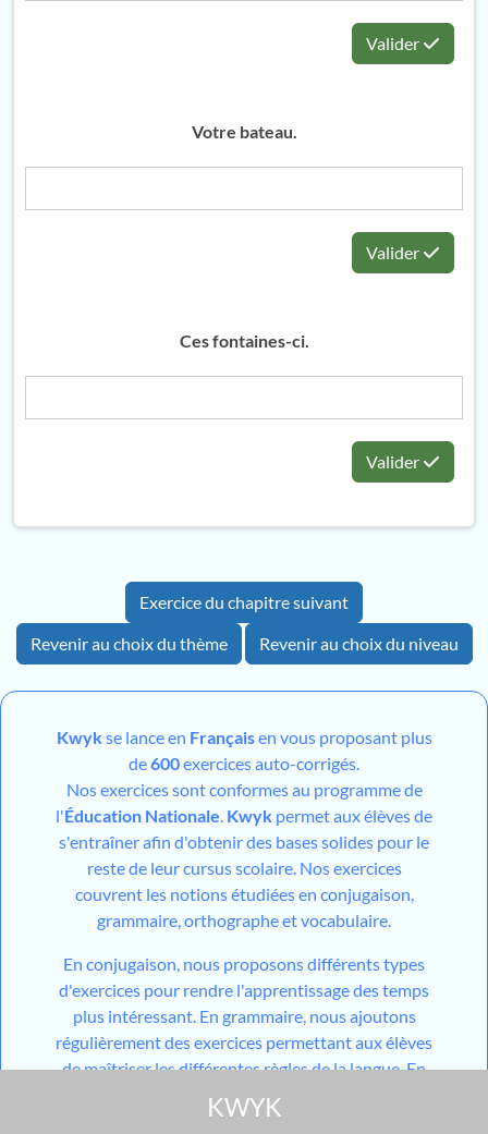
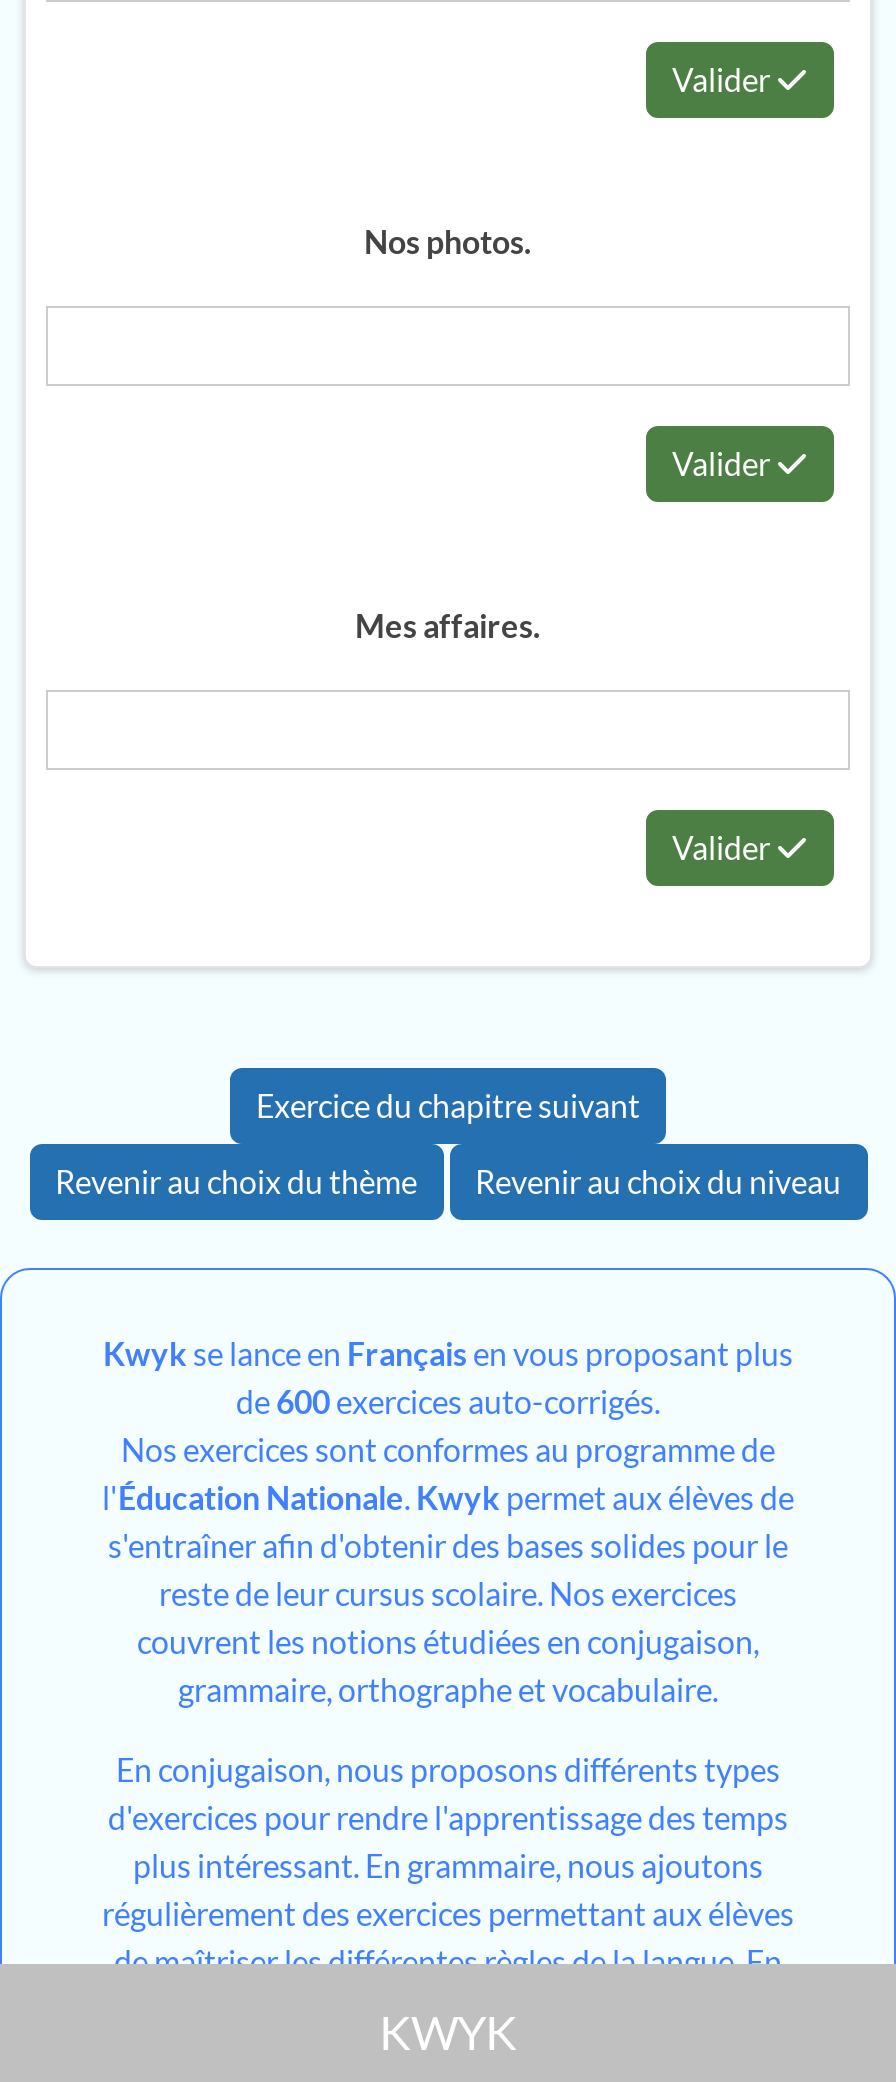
- Votre bateau.
+ Nos photos.

- Ces fontaines-ci.
+ Mes affaires.
